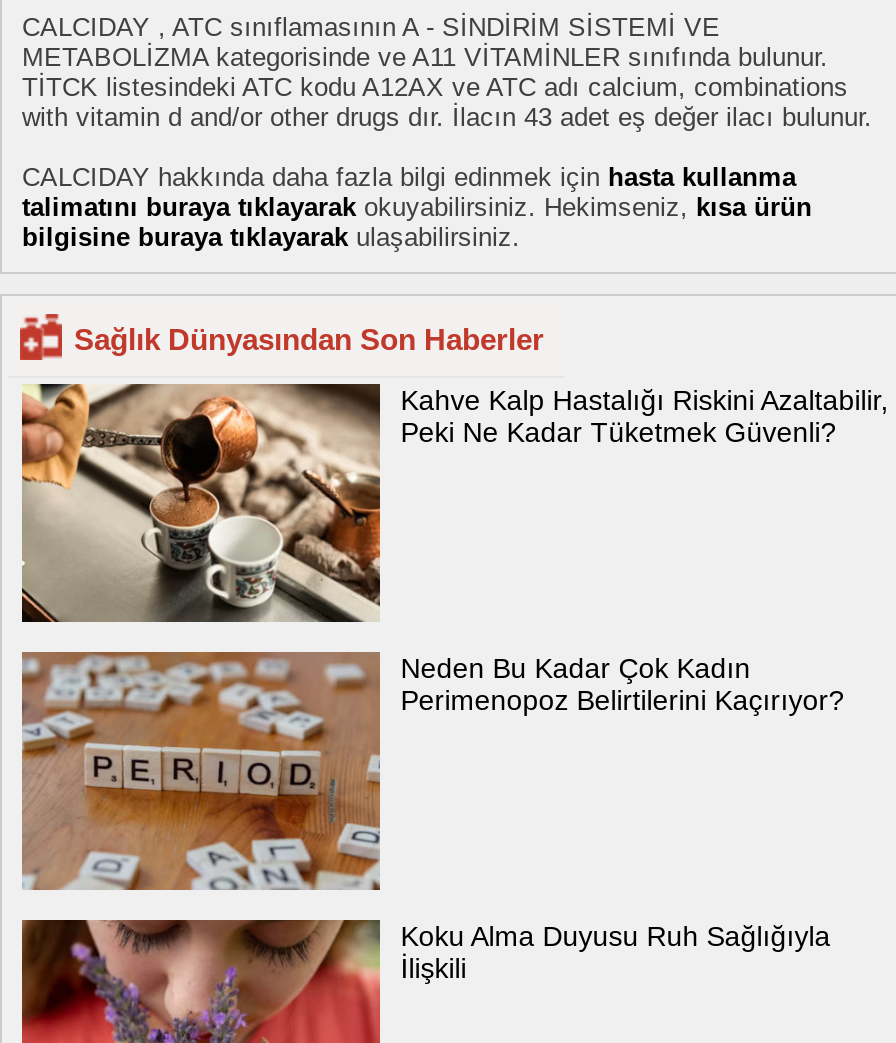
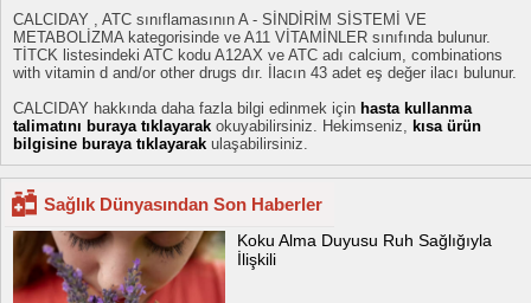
- [image]
- Kahve Kalp Hastalığı Riskini Azaltabilir,
- Peki Ne Kadar Tüketmek Güvenli?

- [image]
- Neden Bu Kadar Çok Kadın
- Perimenopoz Belirtilerini Kaçırıyor?
